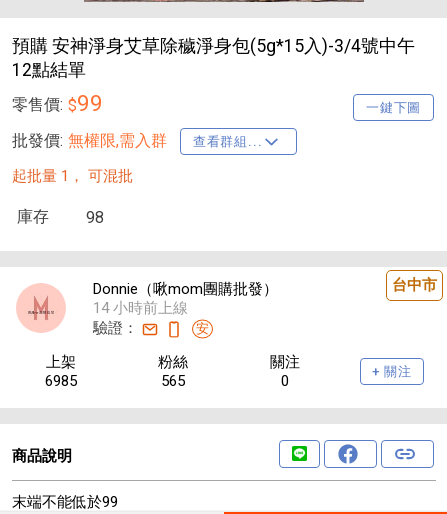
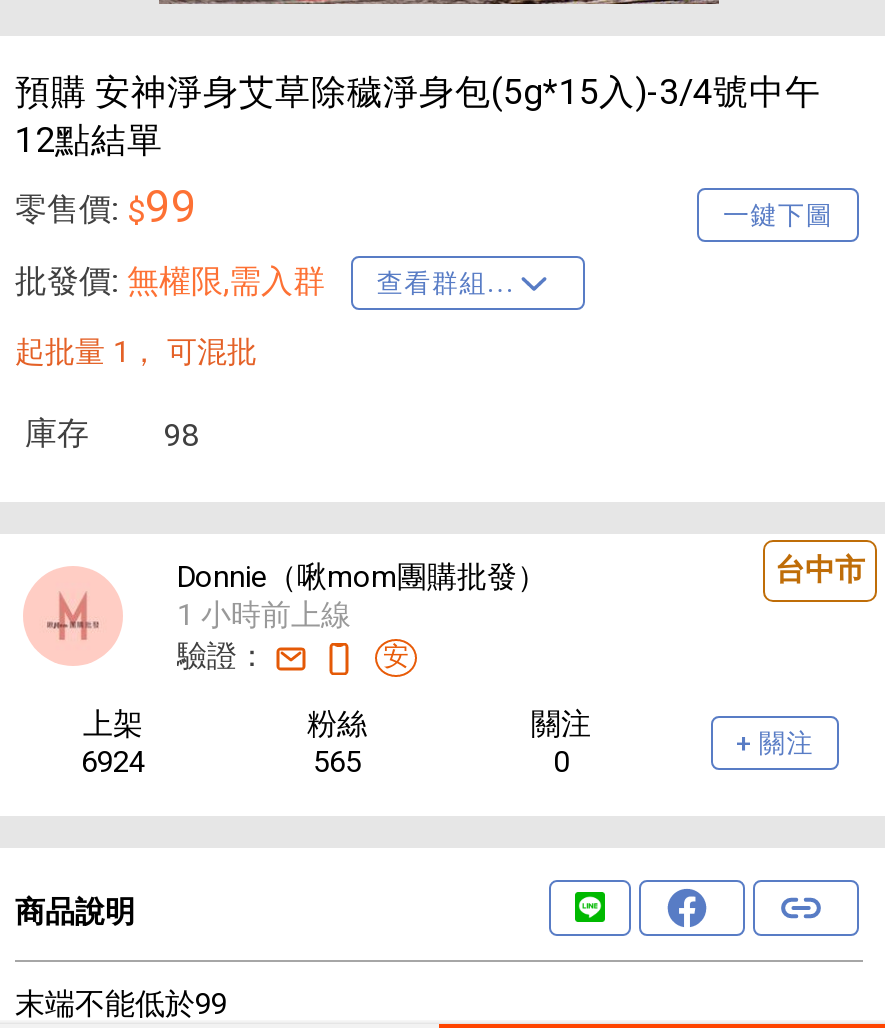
- 14 小時前上線
+ 1 小時前上線

- 6985
+ 6924
